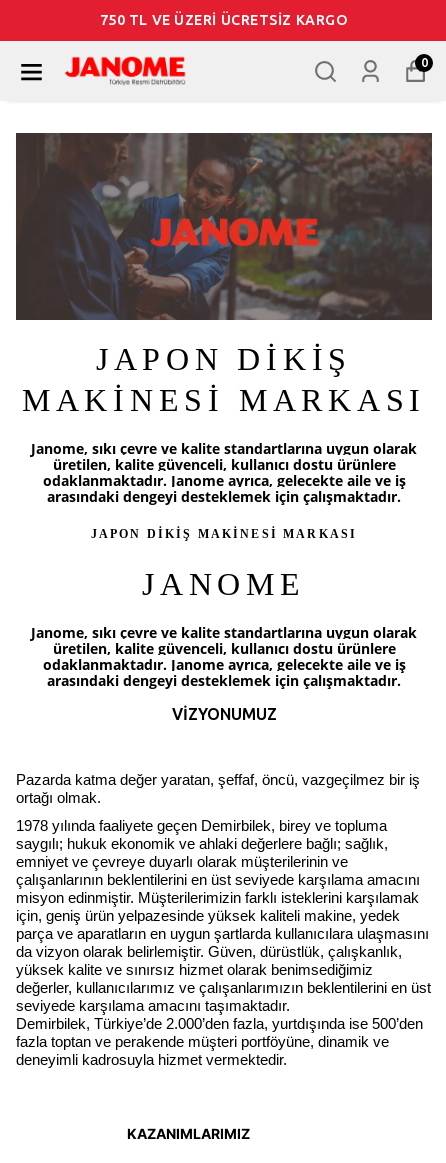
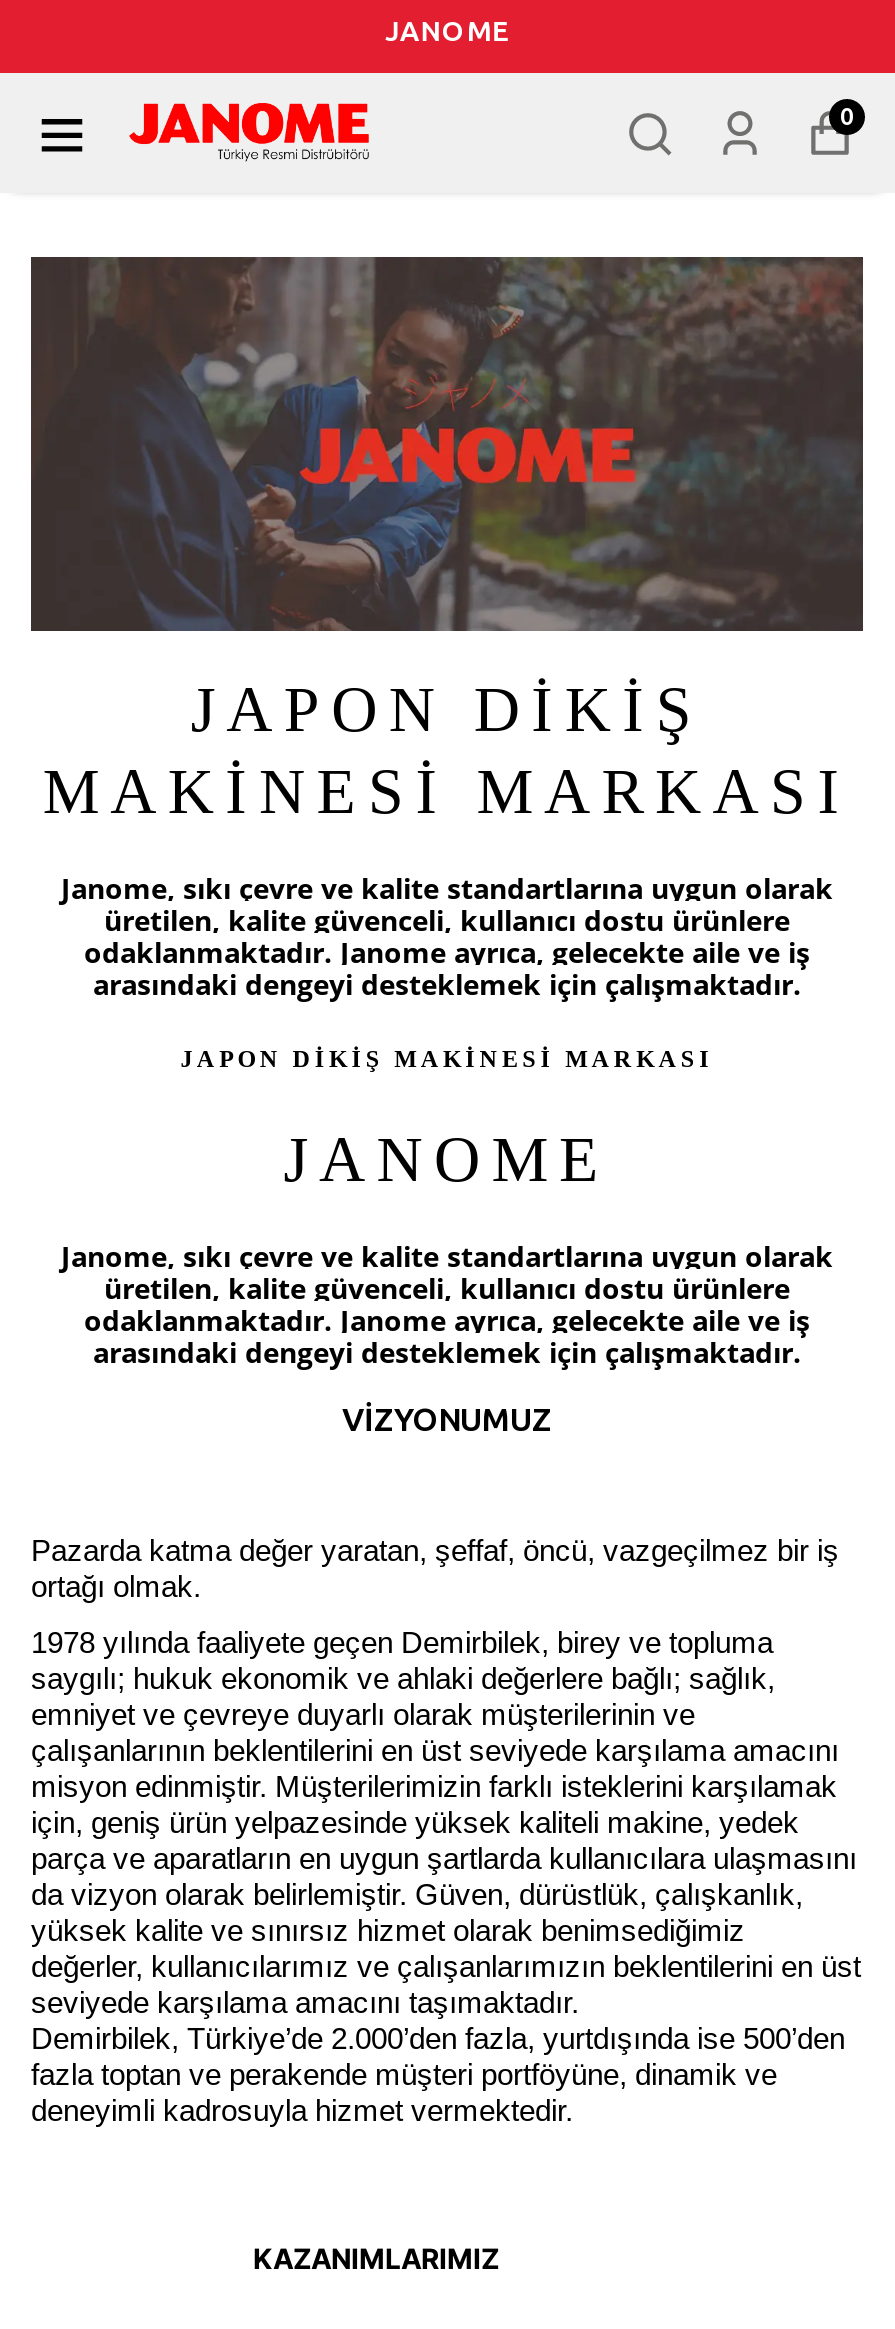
- 750 TL VE ÜZERI ÜCRETSIZ KARGO
+ JANOME
